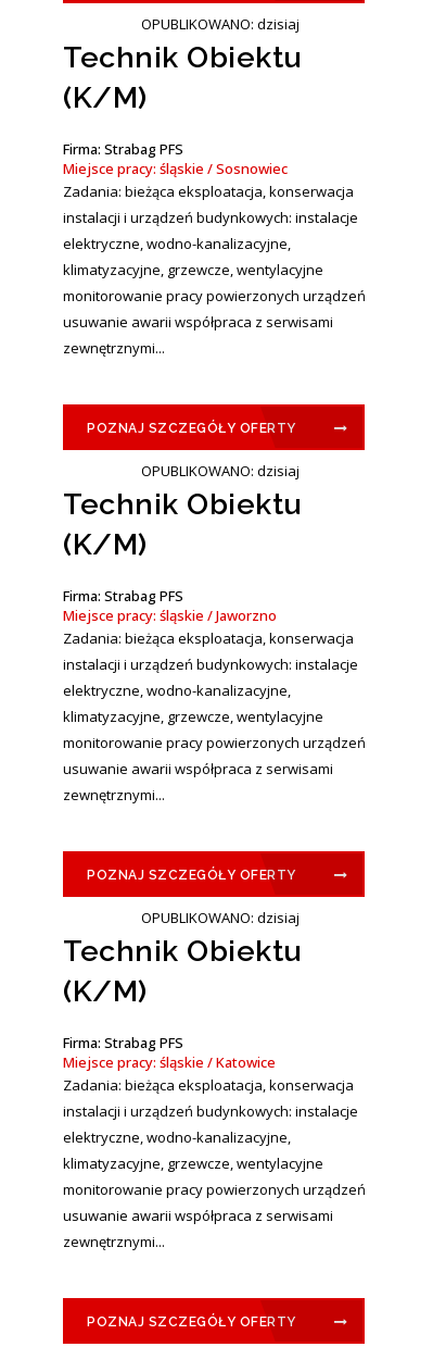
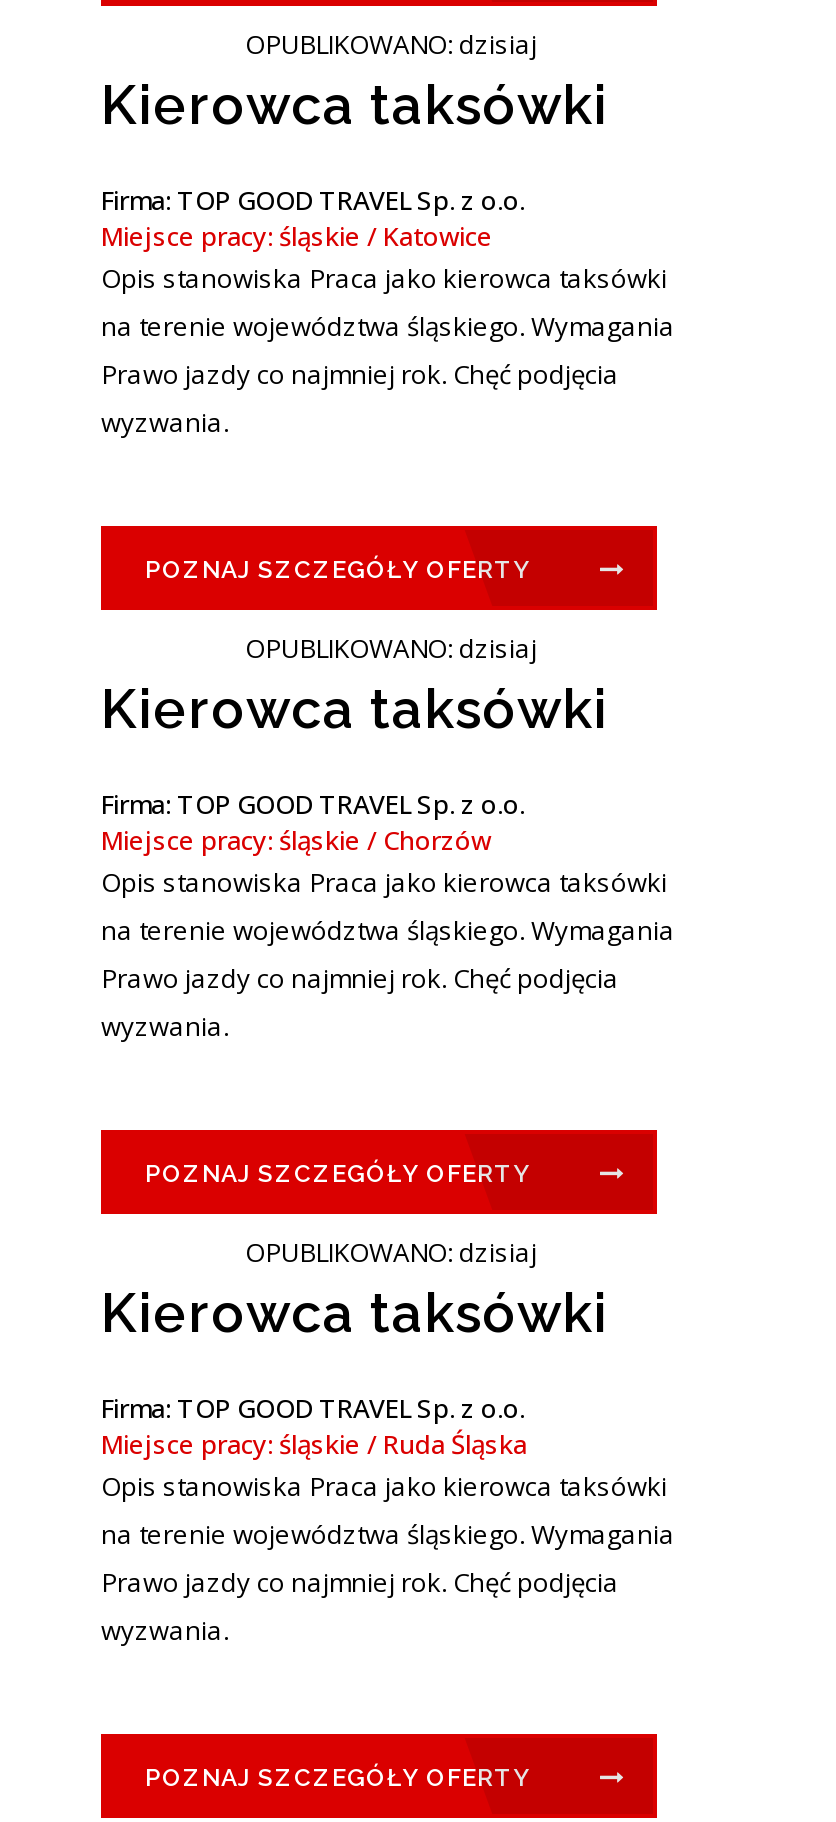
- Technik Obiektu
- (K/M)
+ Kierowca taksówki

- Firma: Strabag PFS
- Miejsce pracy: śląskie / Sosnowiec
- Zadania: bieżąca eksploatacja, konserwacja
- instalacji i urządzeń budynkowych: instalacje
- elektryczne, wodno-kanalizacyjne,
- klimatyzacyjne, grzewcze, wentylacyjne
- monitorowanie pracy powierzonych urządzeń
- usuwanie awarii współpraca z serwisami
- zewnętrznymi...
+ Firma: TOP GOOD TRAVEL Sp. z o.o.
+ Opis stanowiska Praca jako kierowca taksówki
+ na terenie województwa śląskiego. Wymagania
+ Prawo jazdy co najmniej rok. Chęć podjęcia
+ wyzwania.

- Technik Obiektu
- (K/M)
+ Kierowca taksówki

- Firma: Strabag PFS
- Miejsce pracy: śląskie / Jaworzno
- Zadania: bieżąca eksploatacja, konserwacja
- instalacji i urządzeń budynkowych: instalacje
- elektryczne, wodno-kanalizacyjne,
- klimatyzacyjne, grzewcze, wentylacyjne
- monitorowanie pracy powierzonych urządzeń
- usuwanie awarii współpraca z serwisami
- zewnętrznymi...
+ Firma: TOP GOOD TRAVEL Sp. z o.o.
+ Miejsce pracy: śląskie / Chorzów
+ Opis stanowiska Praca jako kierowca taksówki
+ na terenie województwa śląskiego. Wymagania
+ Prawo jazdy co najmniej rok. Chęć podjęcia
+ wyzwania.

- Technik Obiektu
- (K/M)
+ Kierowca taksówki

- Firma: Strabag PFS
- Zadania: bieżąca eksploatacja, konserwacja
- instalacji i urządzeń budynkowych: instalacje
- elektryczne, wodno-kanalizacyjne,
- klimatyzacyjne, grzewcze, wentylacyjne
- monitorowanie pracy powierzonych urządzeń
- usuwanie awarii współpraca z serwisami
- zewnętrznymi...
+ Firma: TOP GOOD TRAVEL Sp. z o.o.
+ Miejsce pracy: śląskie / Ruda Śląska
+ Opis stanowiska Praca jako kierowca taksówki
+ na terenie województwa śląskiego. Wymagania
+ Prawo jazdy co najmniej rok. Chęć podjęcia
+ wyzwania.

moved up: Miejsce pracy: śląskie / Katowice
